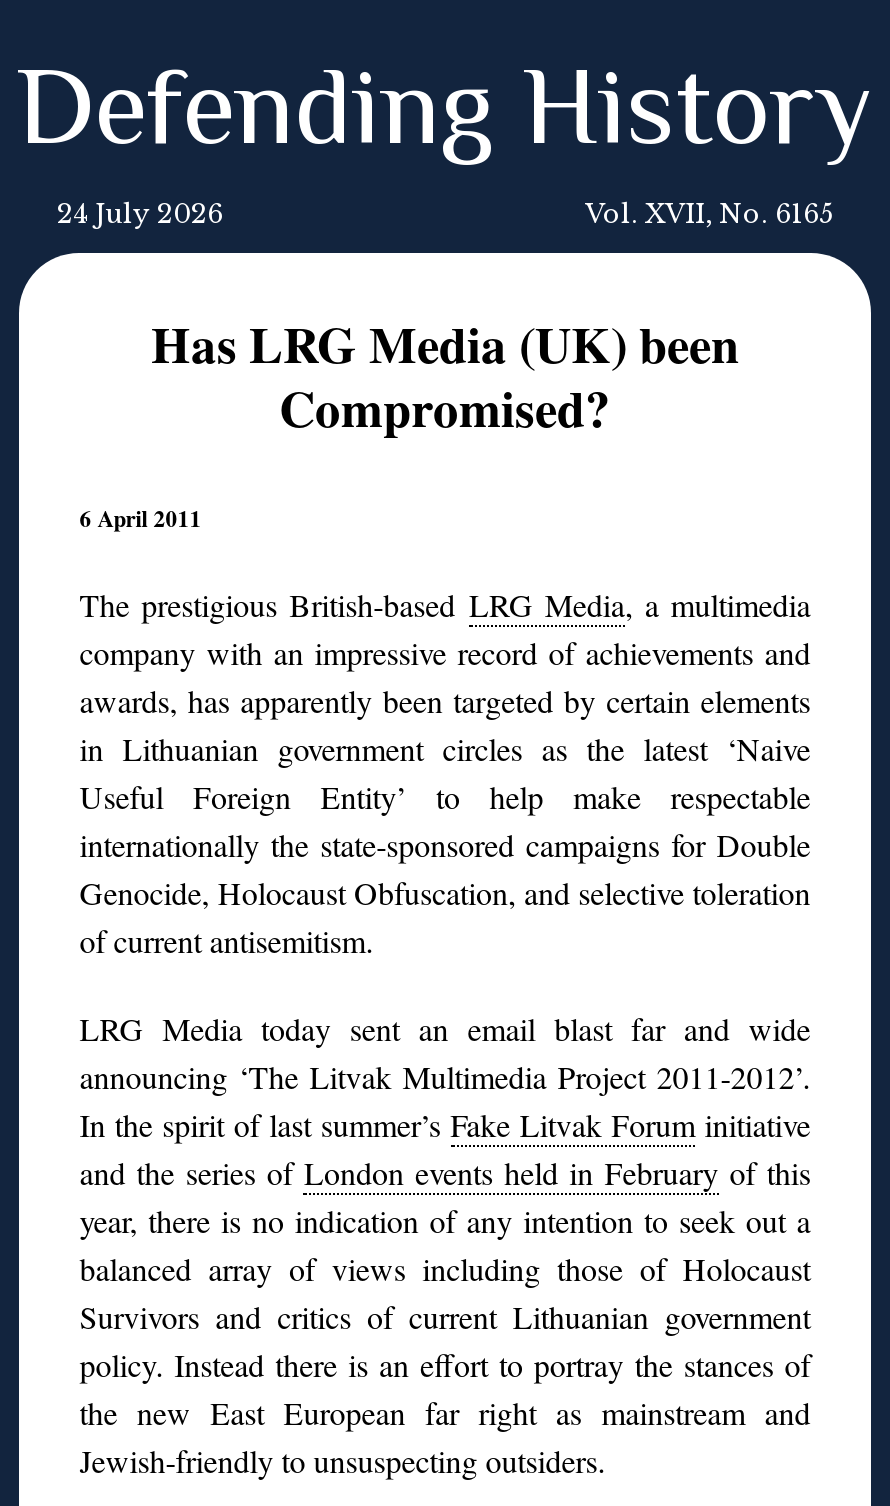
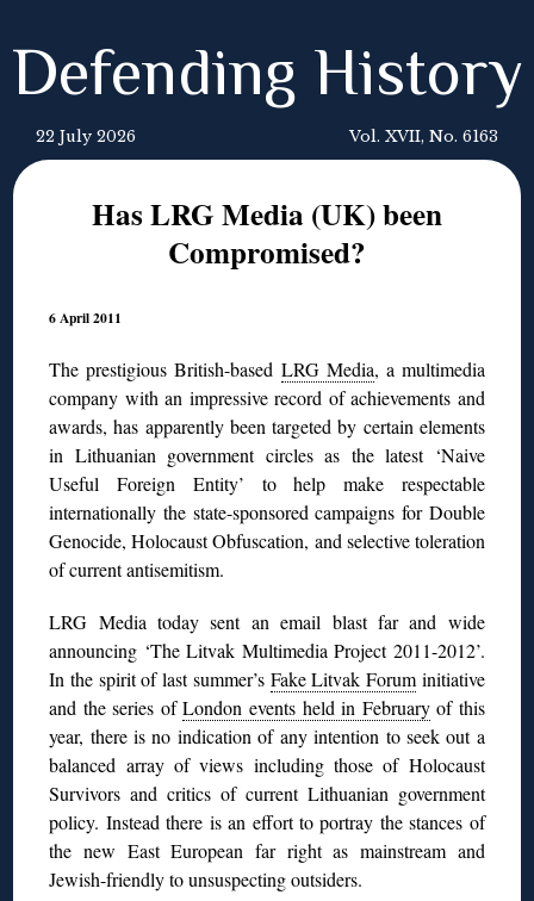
- 24 July 2026
+ 22 July 2026

- Vol. XVII, No. 6165
+ Vol. XVII, No. 6163
